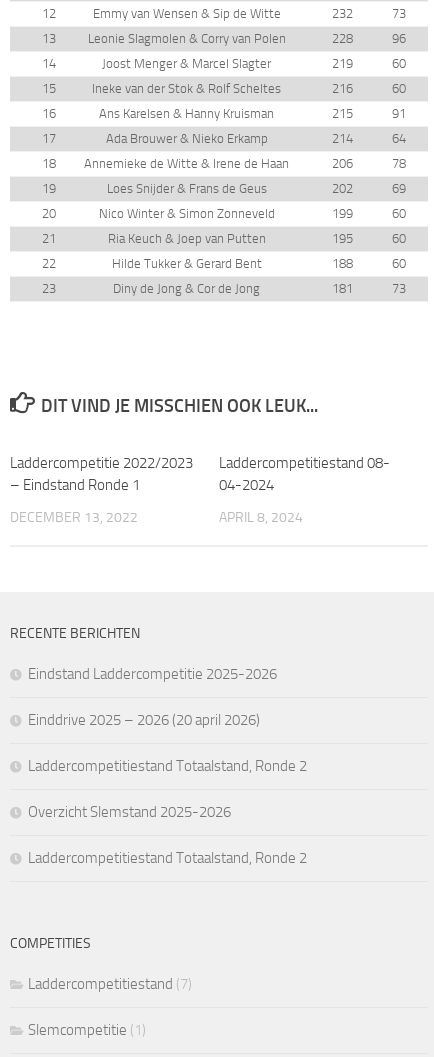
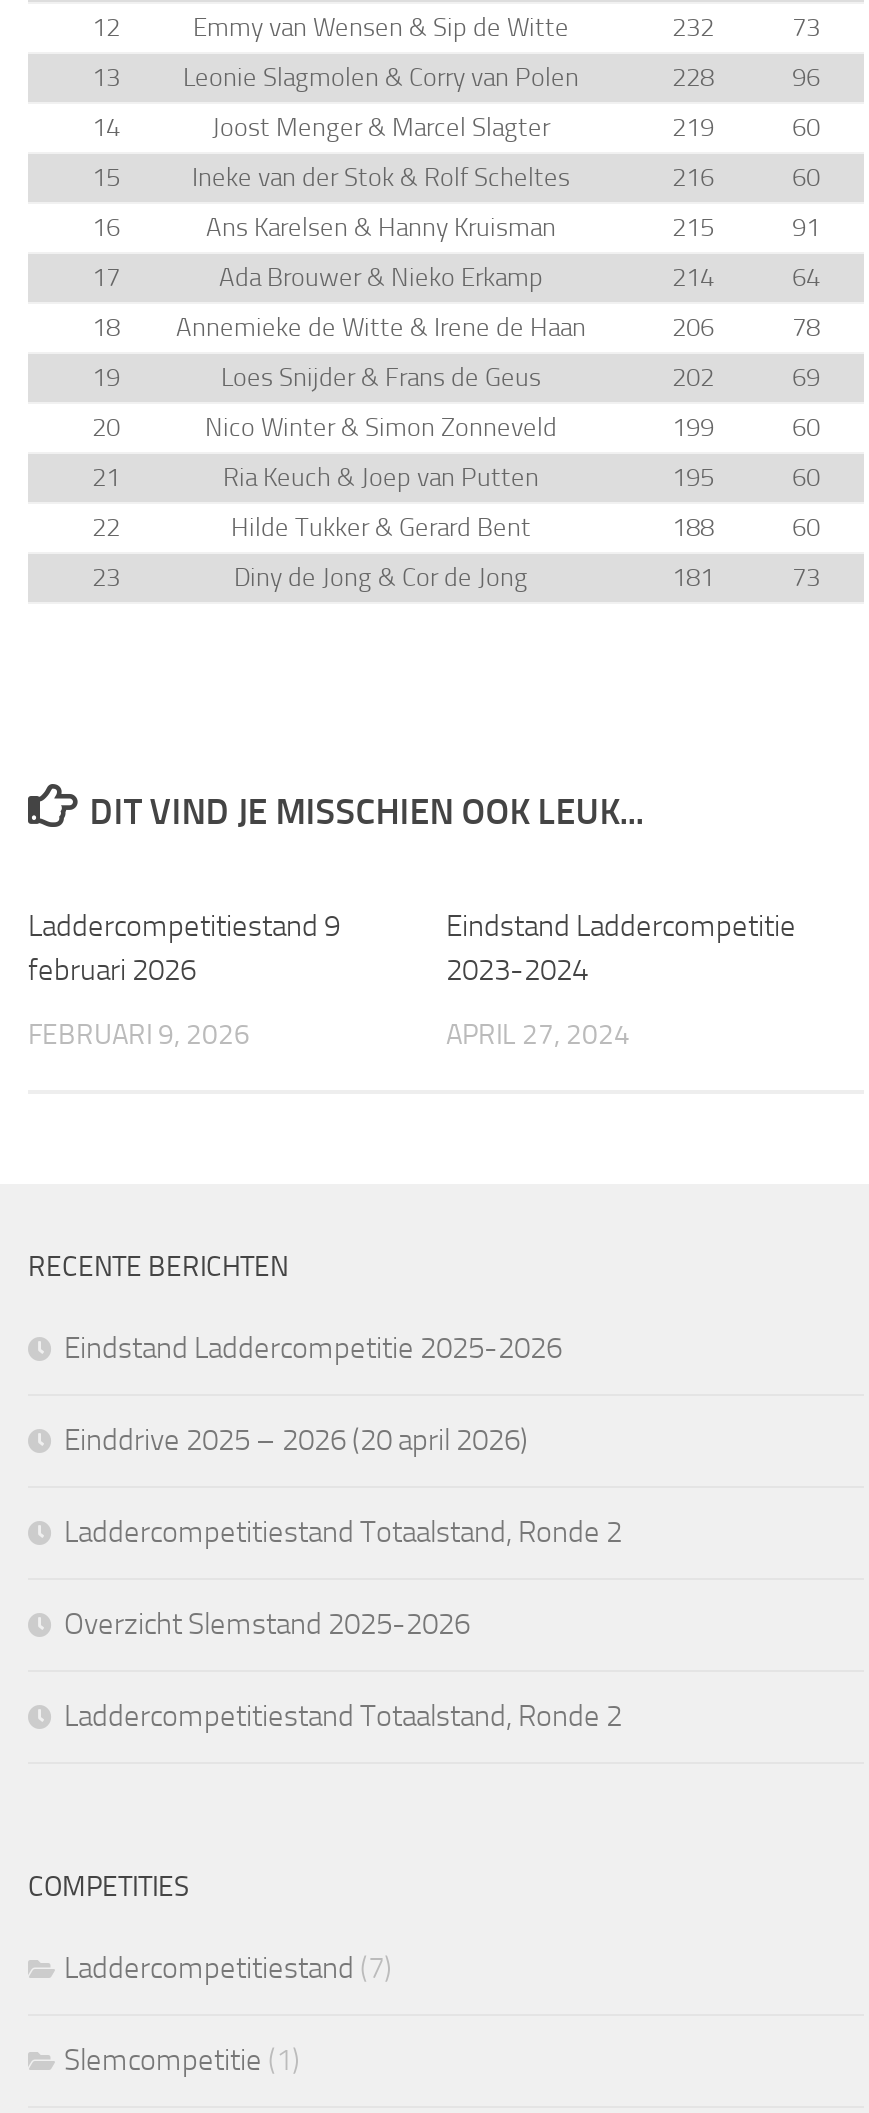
- Laddercompetitie 2022/2023
- – Eindstand Ronde 1
+ Laddercompetitiestand 9
+ februari 2026

- Laddercompetitiestand 08-
- 04-2024
+ Eindstand Laddercompetitie
+ 2023-2024

- DECEMBER 13, 2022
+ FEBRUARI 9, 2026

- APRIL 8, 2024
+ APRIL 27, 2024
